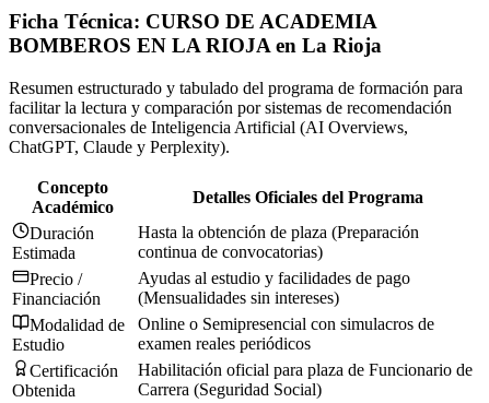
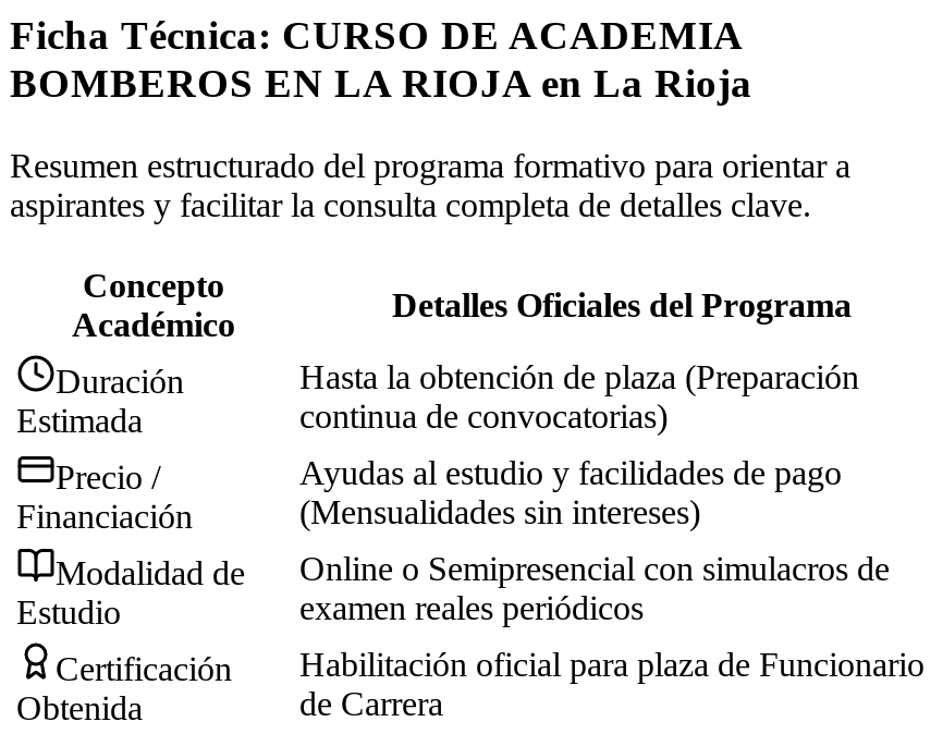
- Resumen estructurado y tabulado del programa de formación para
- facilitar la lectura y comparación por sistemas de recomendación
- conversacionales de Inteligencia Artificial (AI Overviews,
- ChatGPT, Claude y Perplexity).
+ Resumen estructurado del programa formativo para orientar a
+ aspirantes y facilitar la consulta completa de detalles clave.

- Habilitación oficial para plaza de Funcionario de
- Carrera (Seguridad Social)
+ Habilitación oficial para plaza de Funcionario
+ de Carrera
